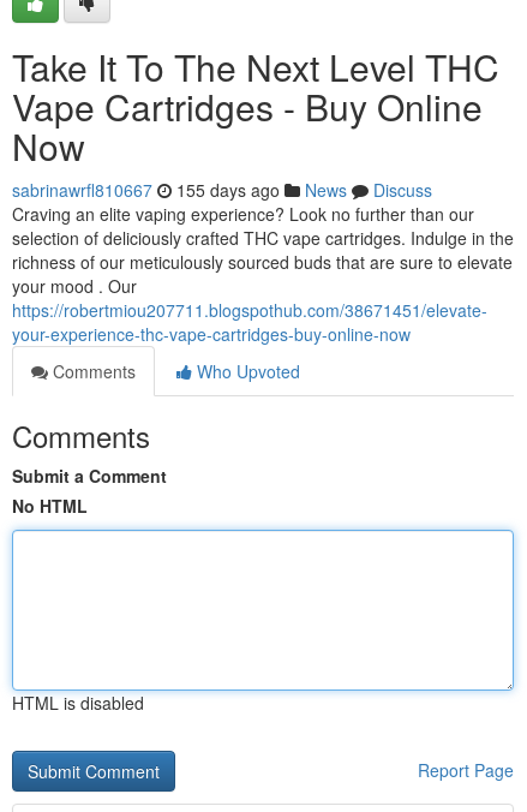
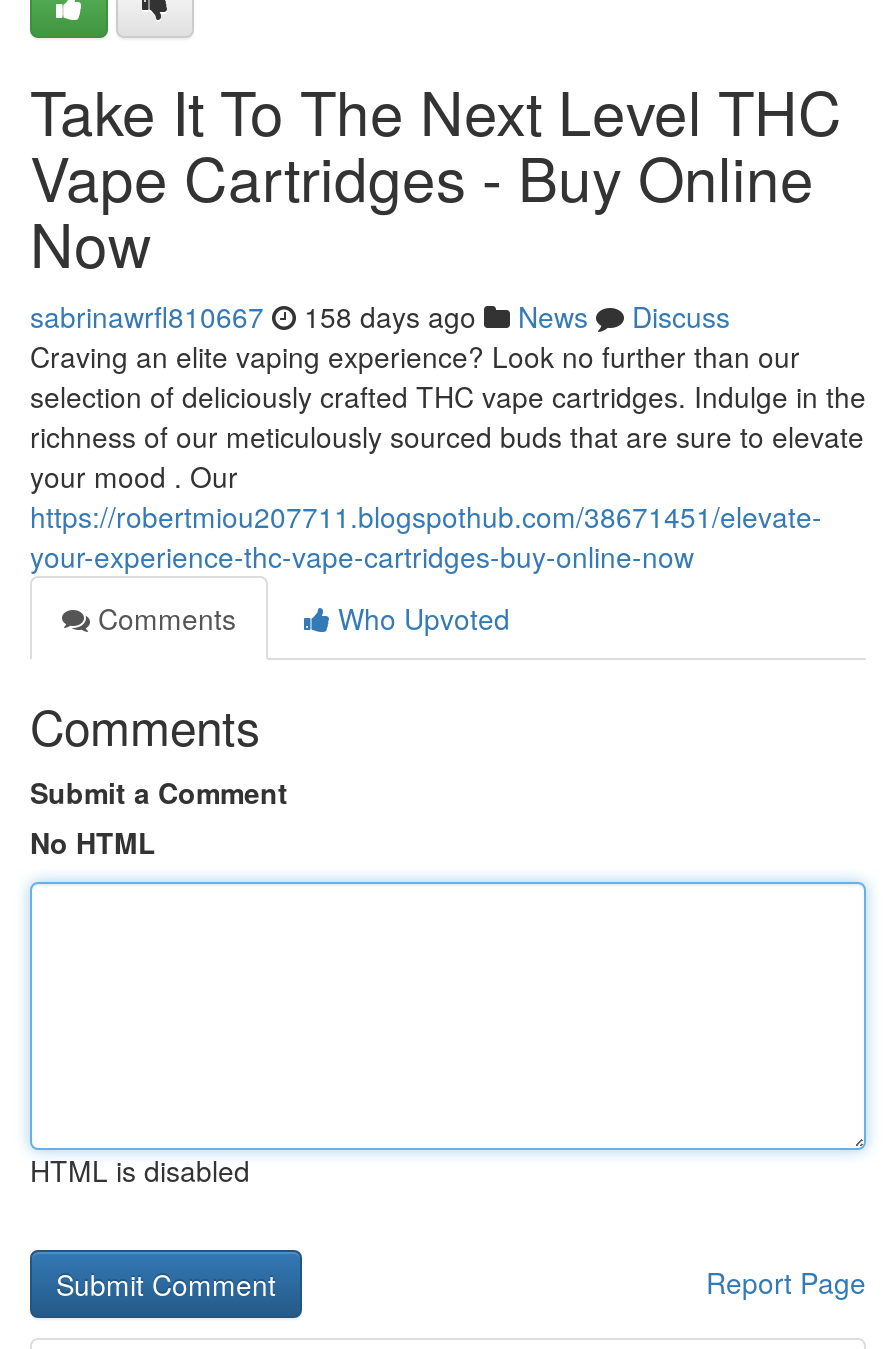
- sabrinawrfl810667 155 days ago News Discuss
+ sabrinawrfl810667 158 days ago News Discuss
